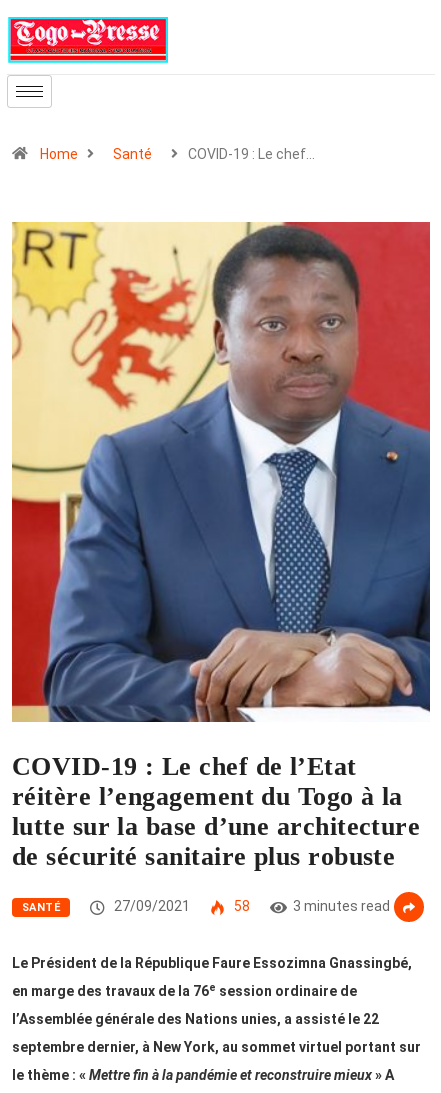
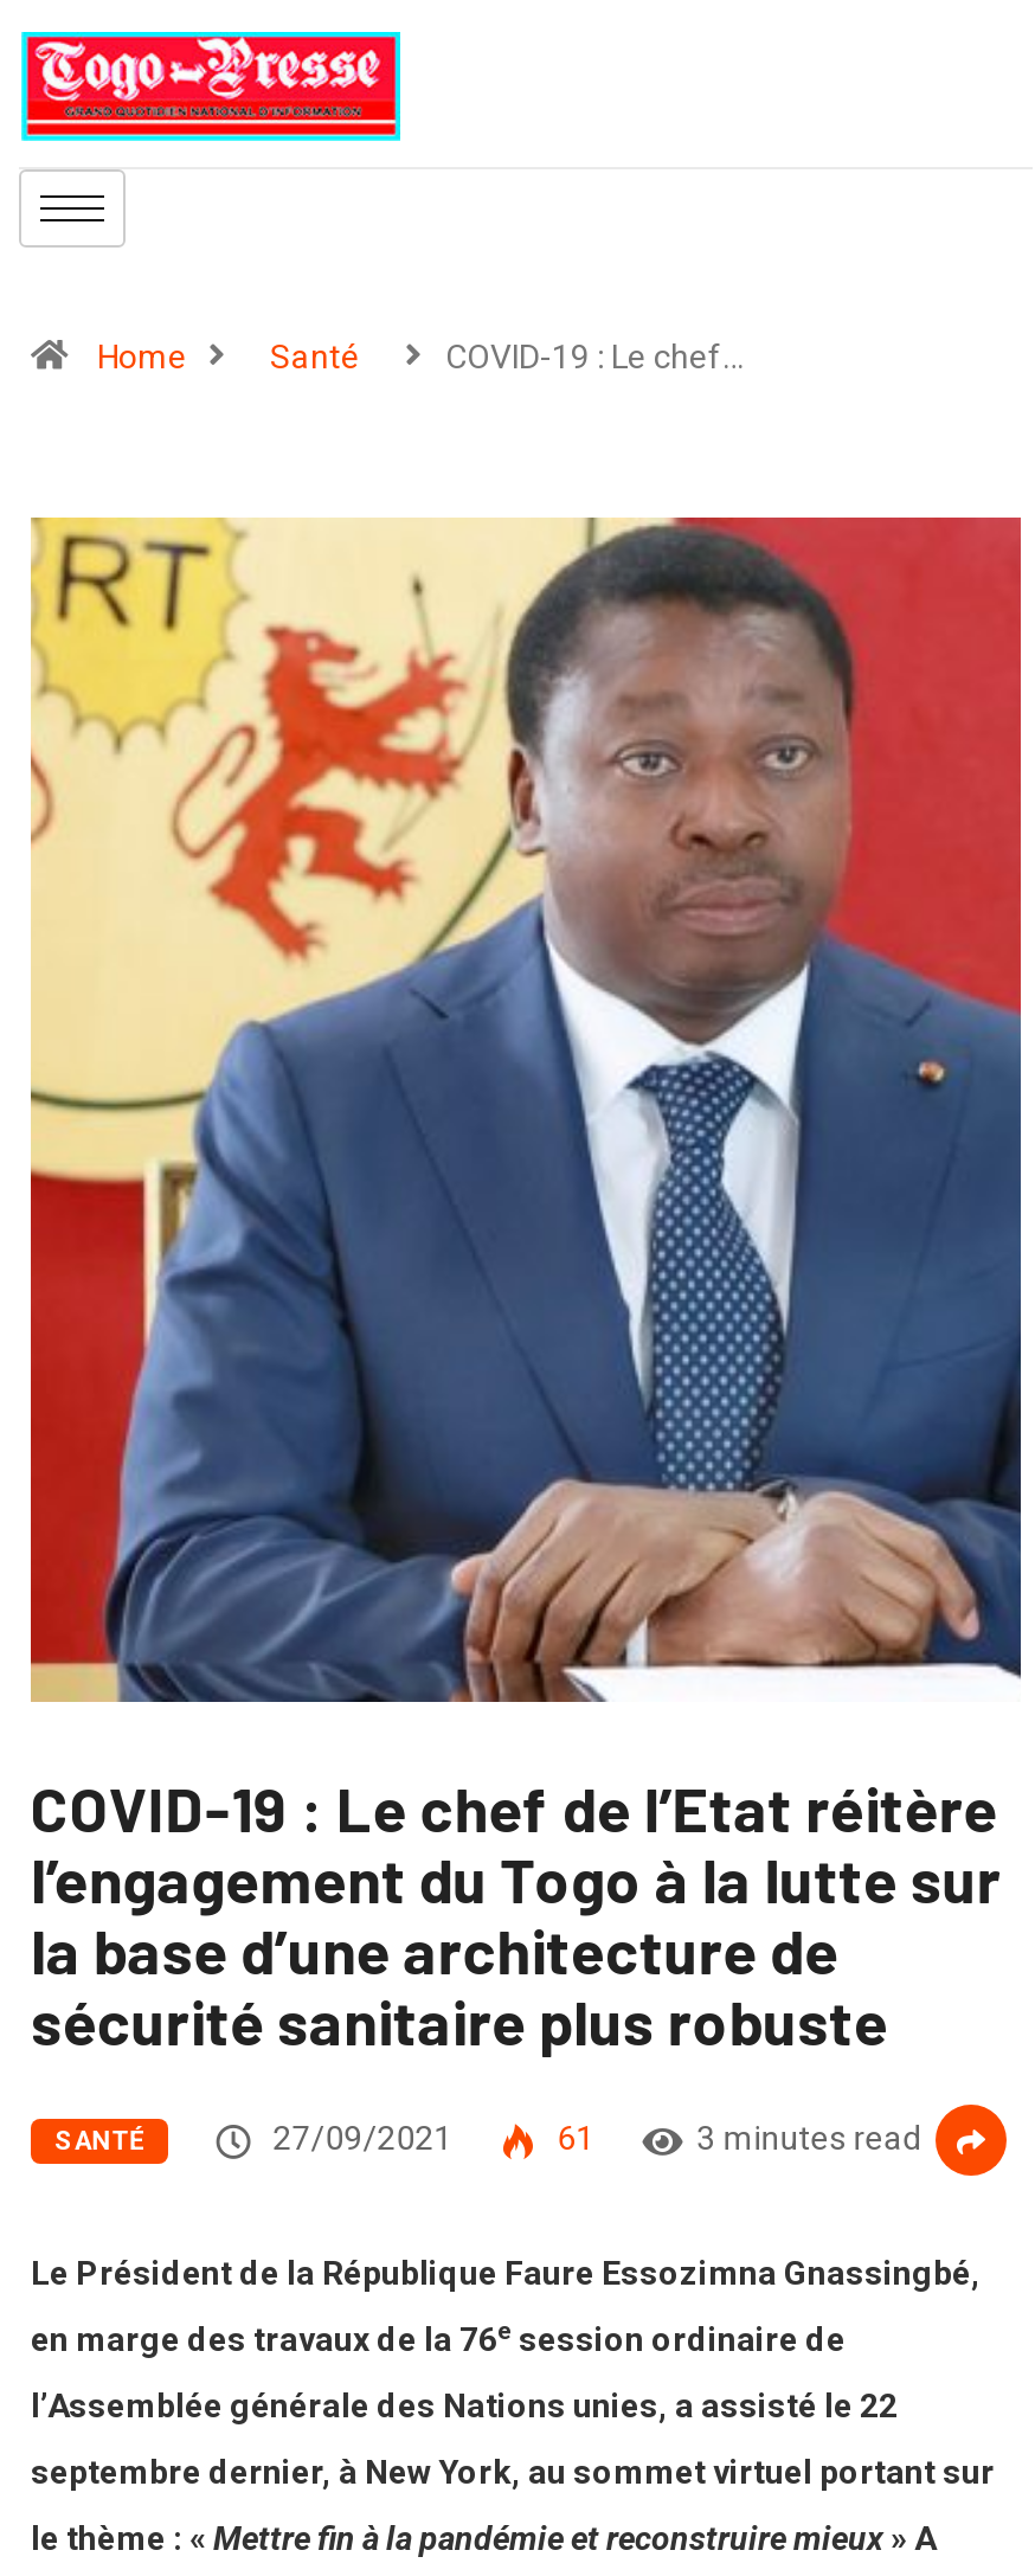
- 58
+ 61
